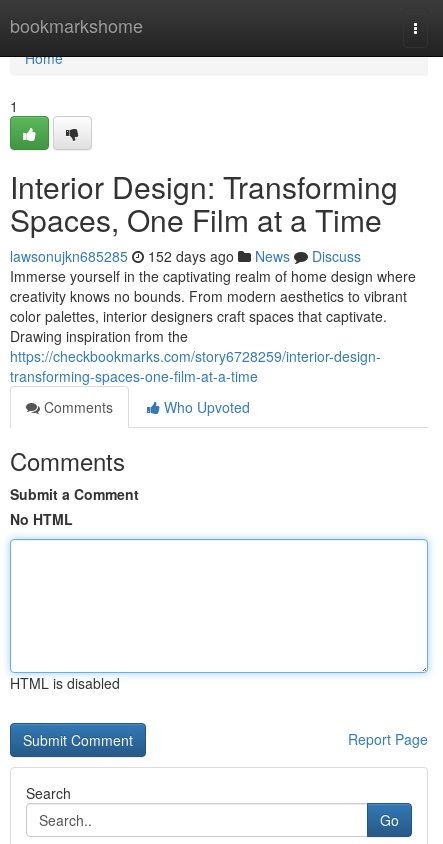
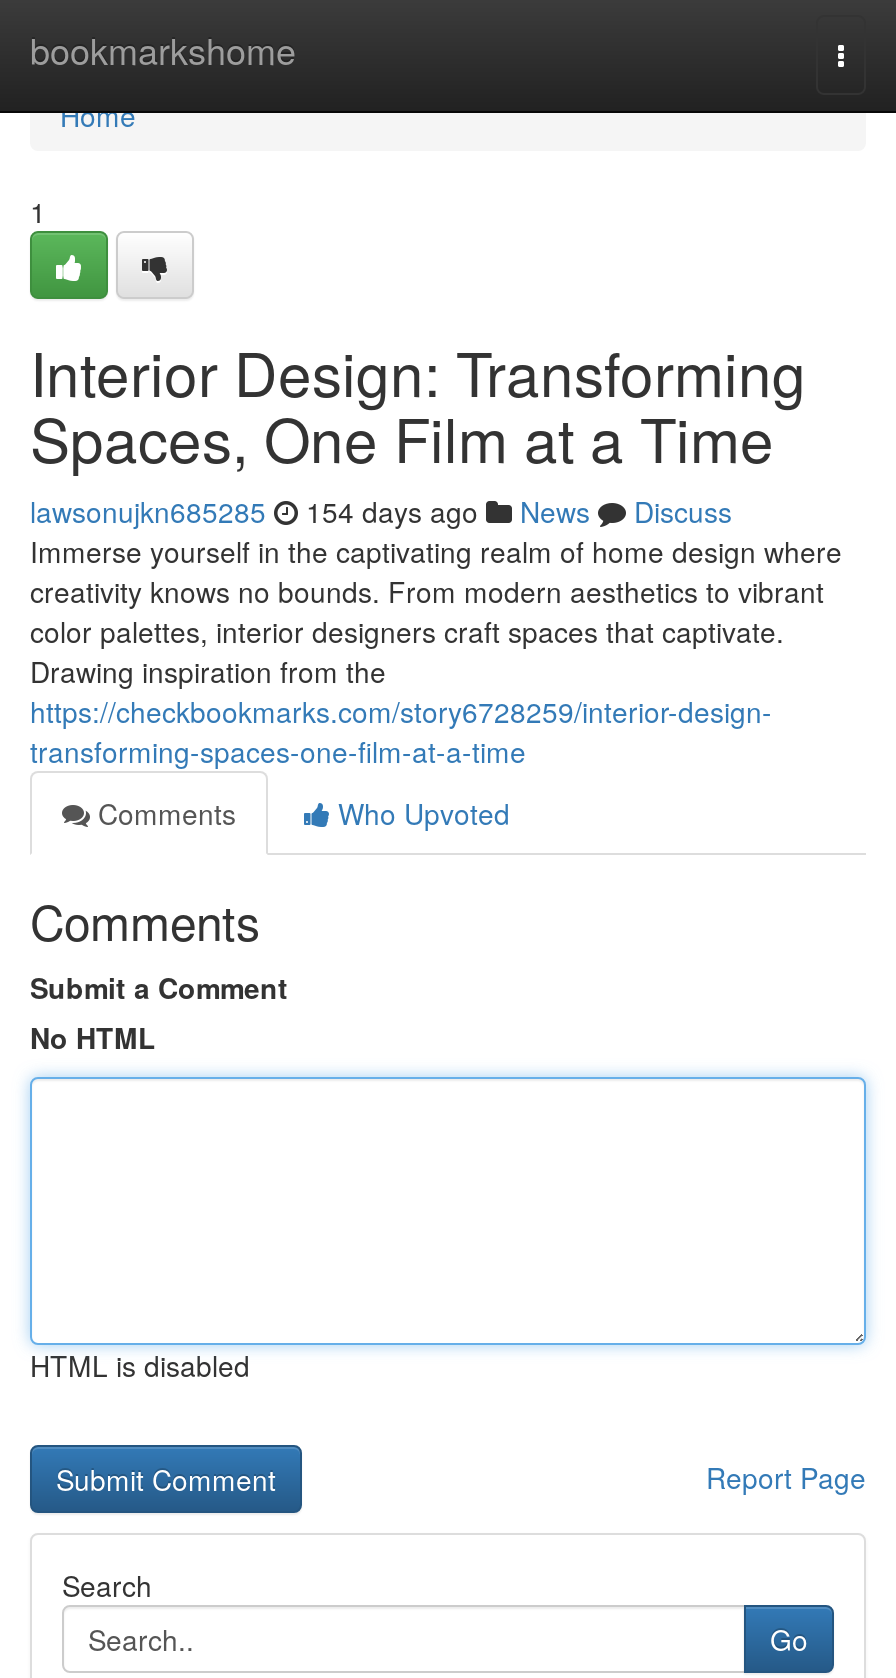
- lawsonujkn685285 152 days ago News Discuss
+ lawsonujkn685285 154 days ago News Discuss
